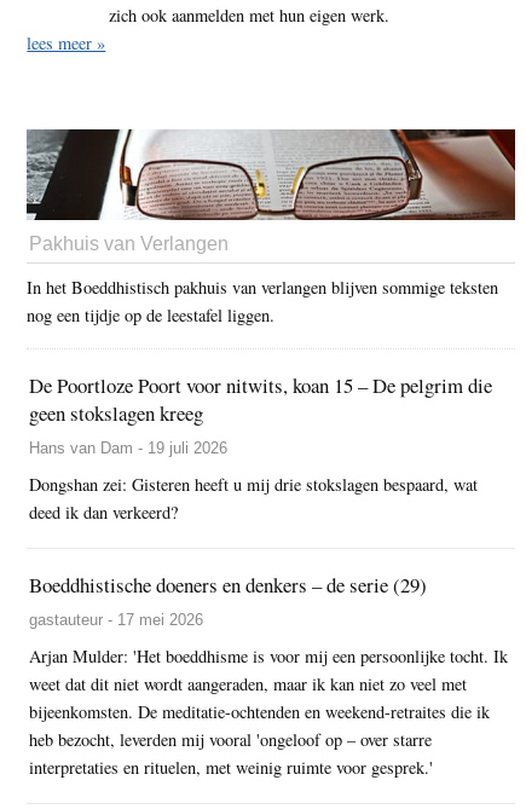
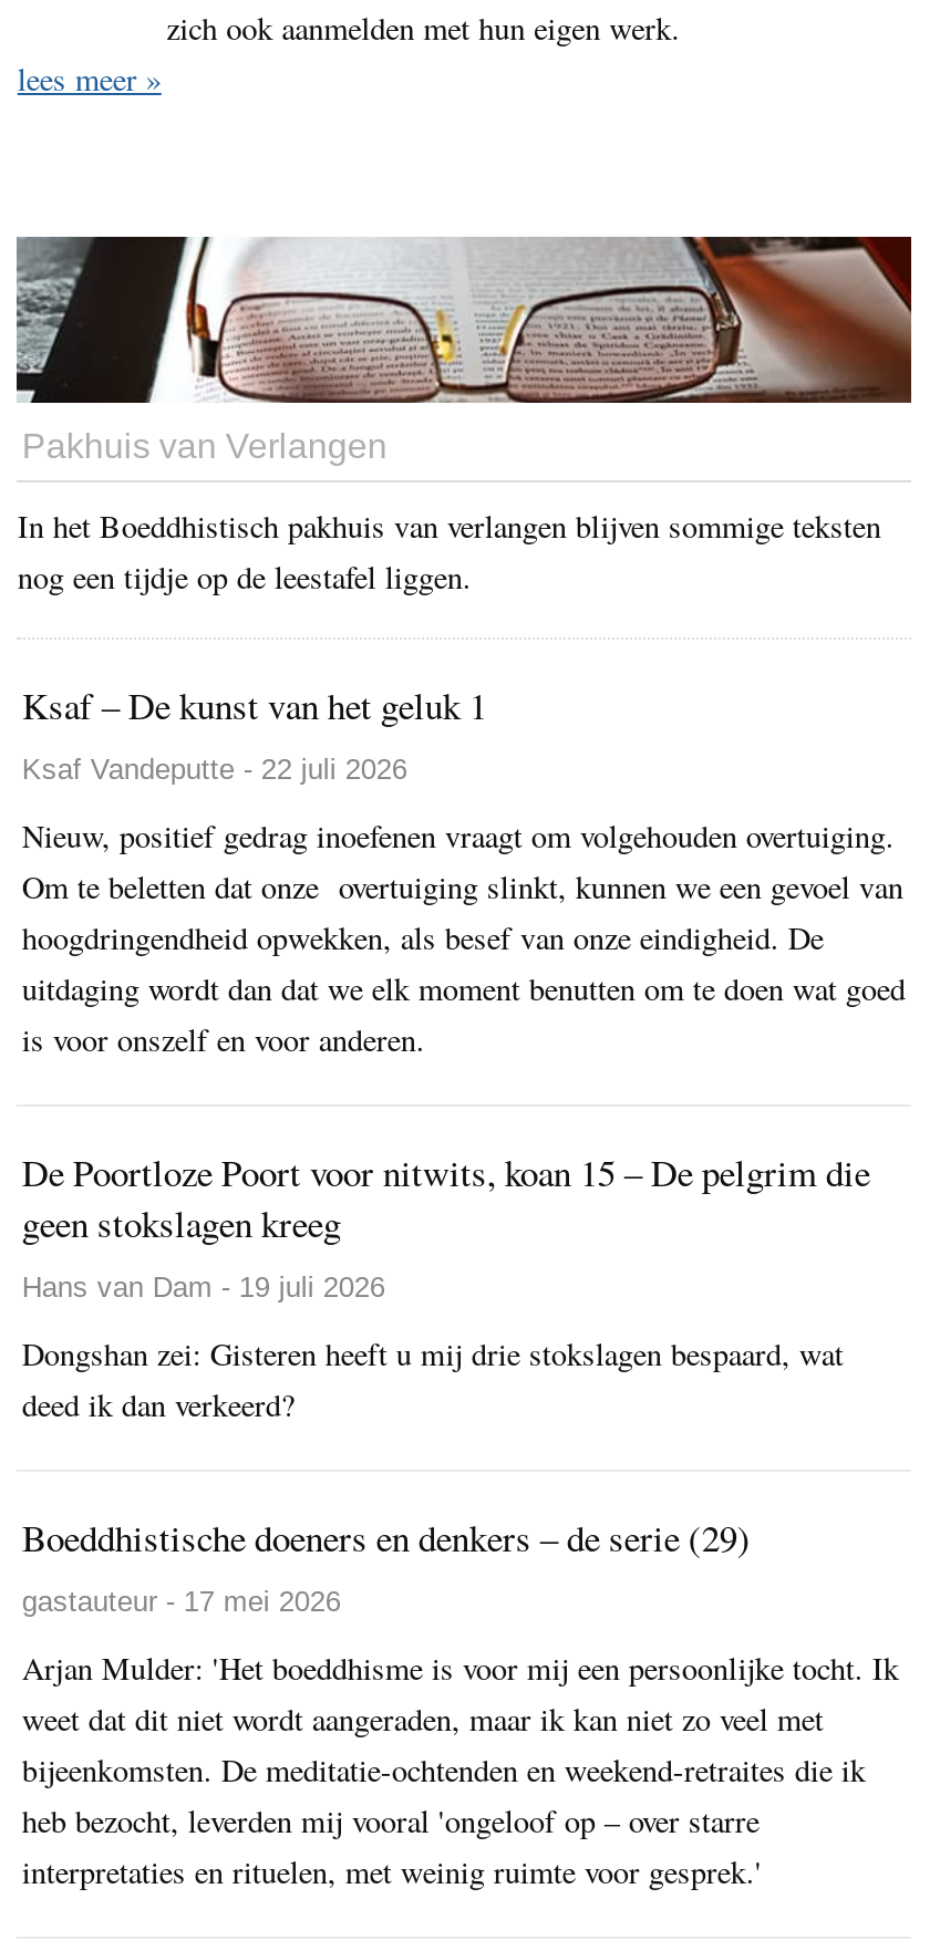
+ Ksaf – De kunst van het geluk 1
+ Ksaf Vandeputte - 22 juli 2026
+ Nieuw, positief gedrag inoefenen vraagt om volgehouden overtuiging.
+ Om te beletten dat onze overtuiging slinkt, kunnen we een gevoel van
+ hoogdringendheid opwekken, als besef van onze eindigheid. De
+ uitdaging wordt dan dat we elk moment benutten om te doen wat goed
+ is voor onszelf en voor anderen.
